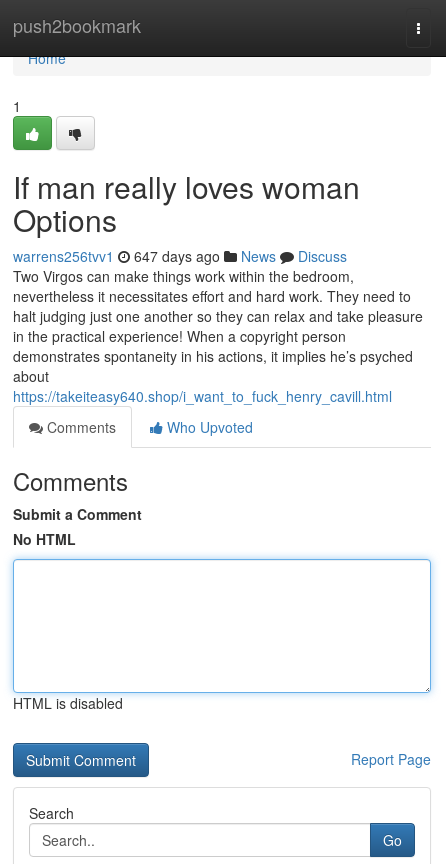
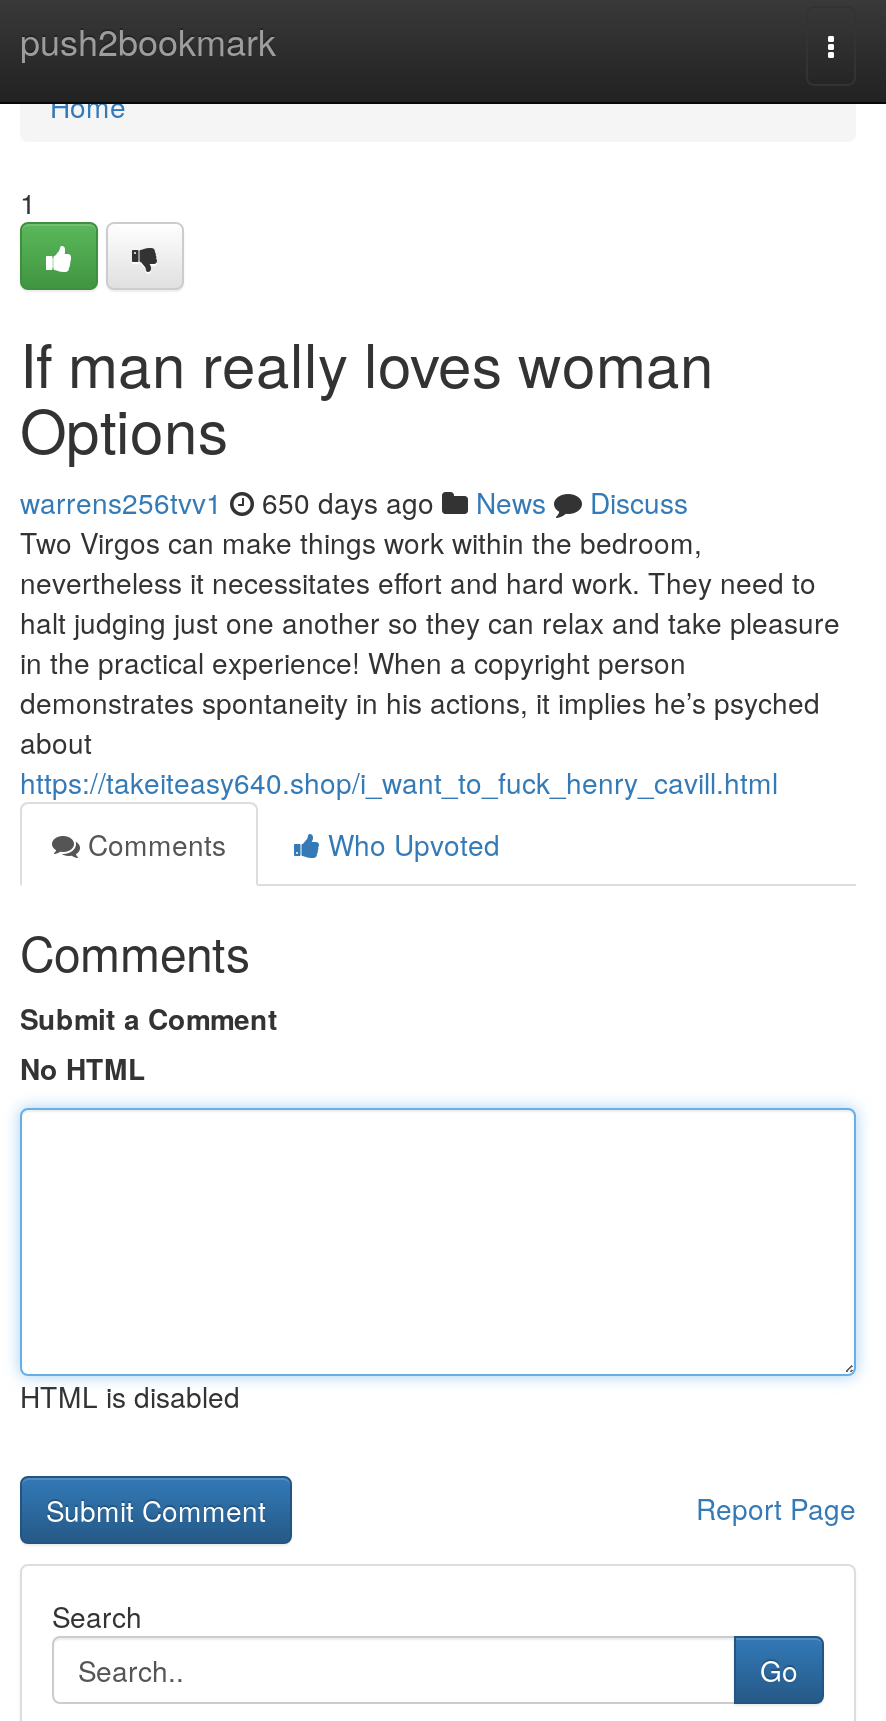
- warrens256tvv1 647 days ago News Discuss
+ warrens256tvv1 650 days ago News Discuss
